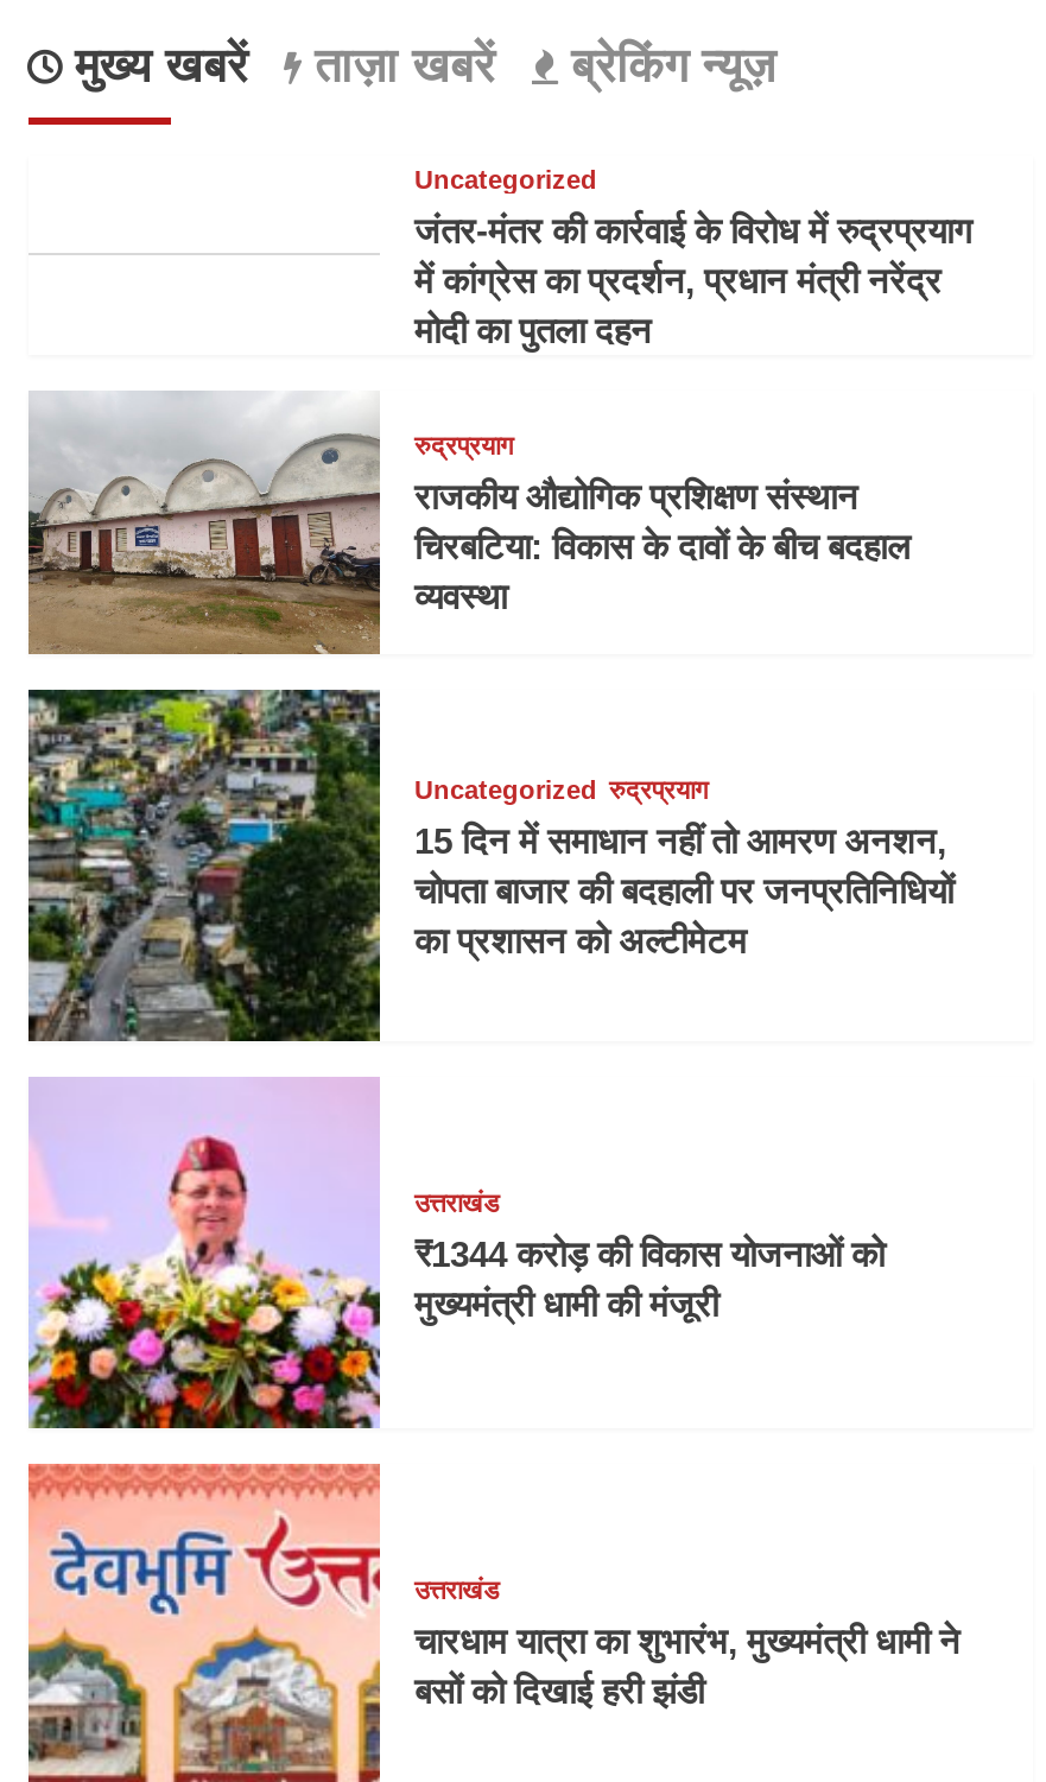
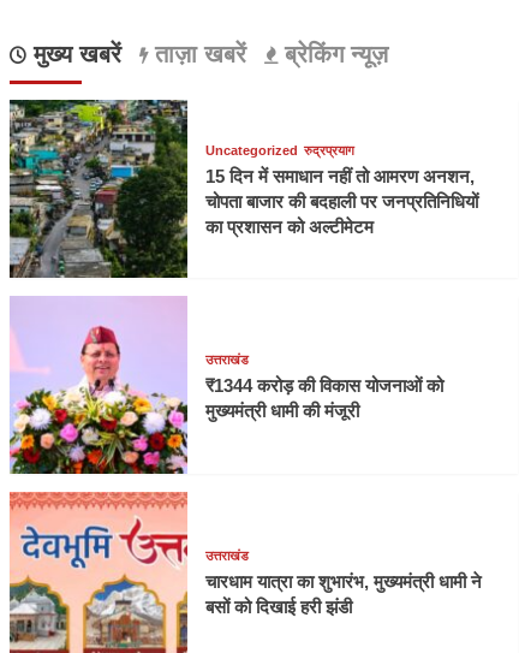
- [image]
- Uncategorized
- जंतर-मंतर की कार्रवाई के विरोध में रुद्रप्रयाग
- में कांग्रेस का प्रदर्शन, प्रधान मंत्री नरेंद्र
- मोदी का पुतला दहन
- रुद्रप्रयाग
- राजकीय औद्योगिक प्रशिक्षण संस्थान
- चिरबटिया: विकास के दावों के बीच बदहाल
- व्यवस्था
